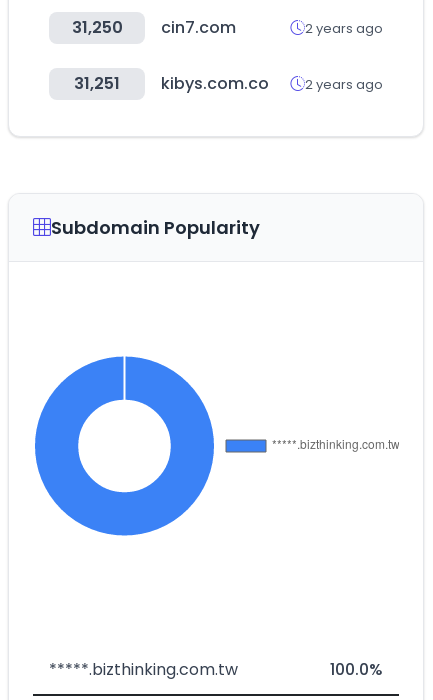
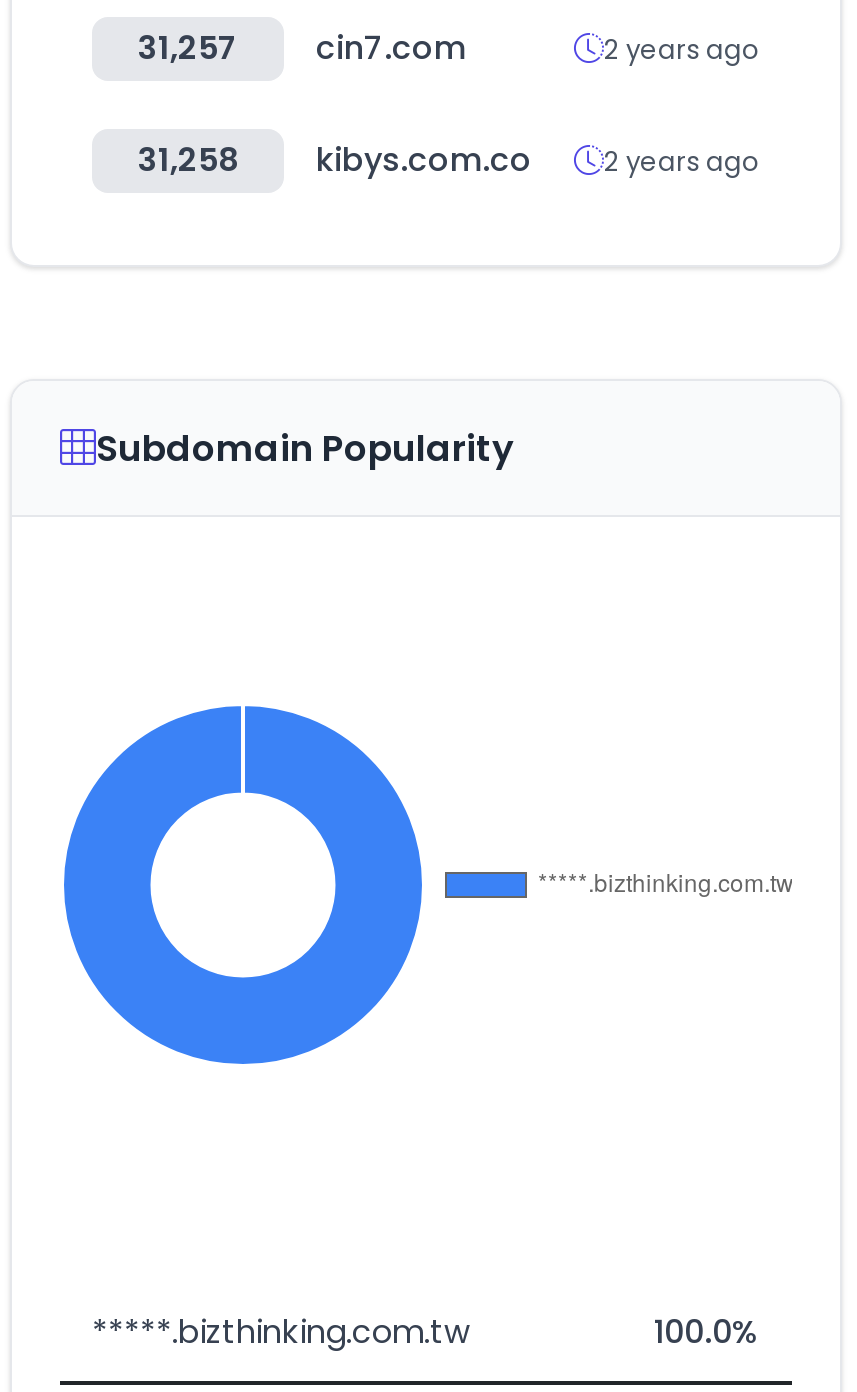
- 31,250 cin7.com
+ 31,257 cin7.com

- 31,251 kibys.com.co 2 years ago
+ 31,258 kibys.com.co 2 years ago
